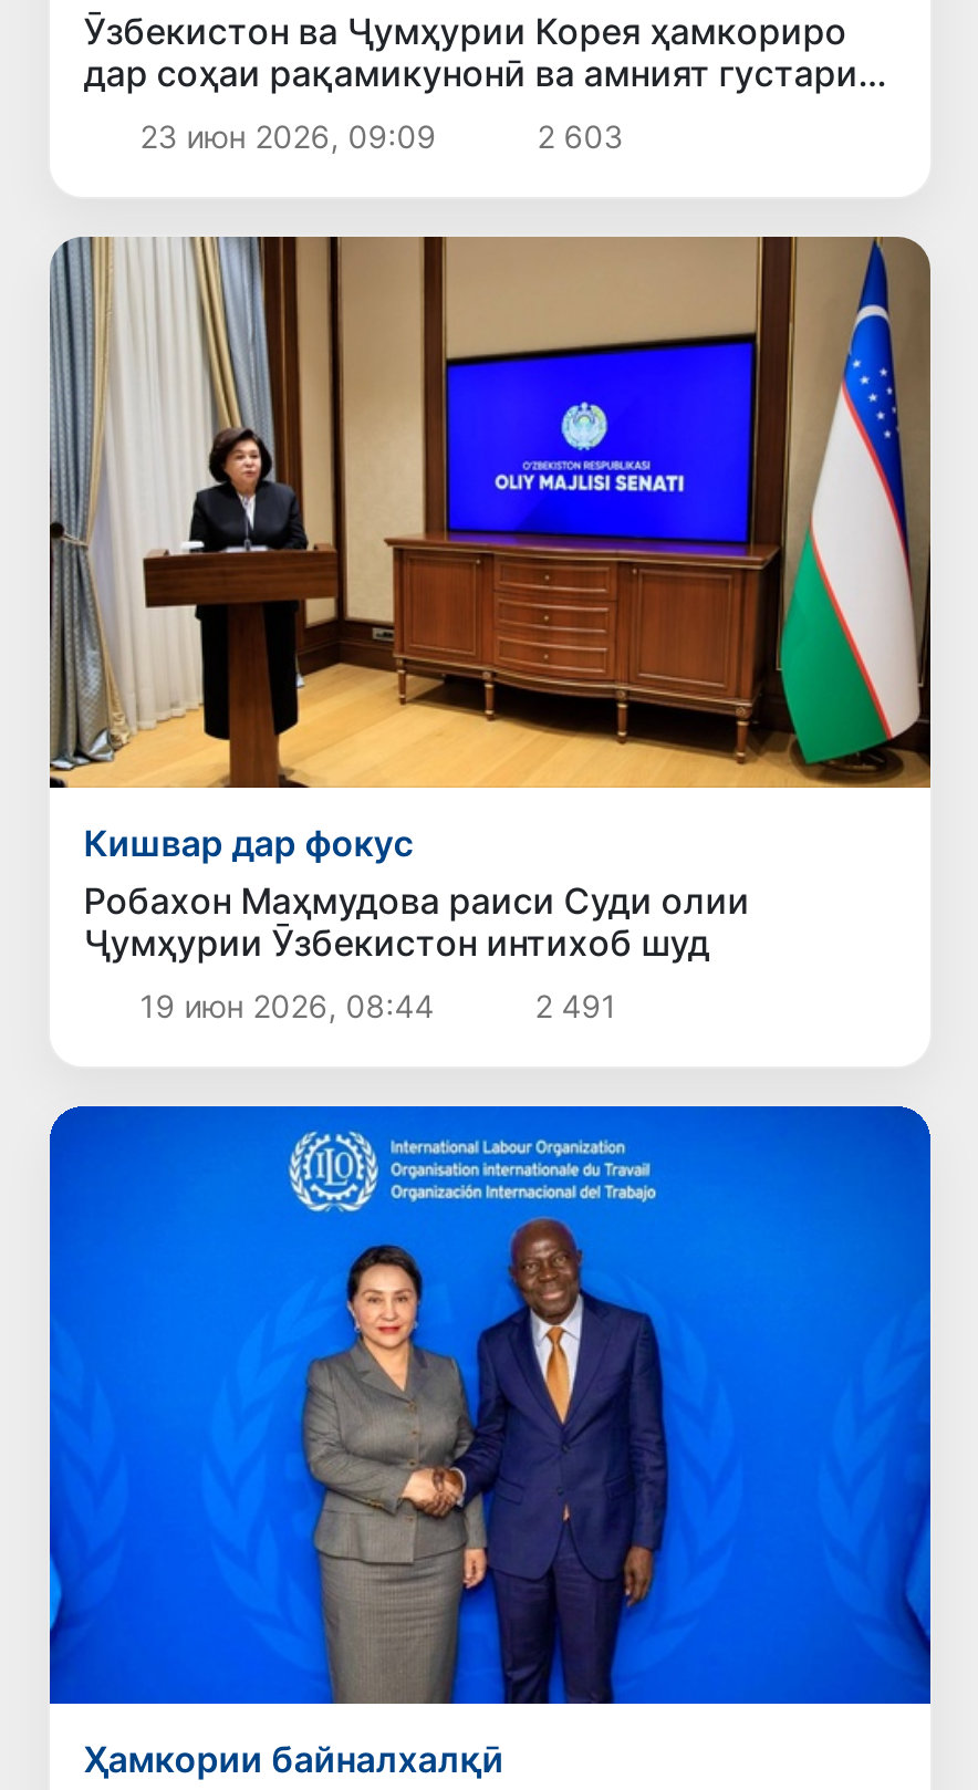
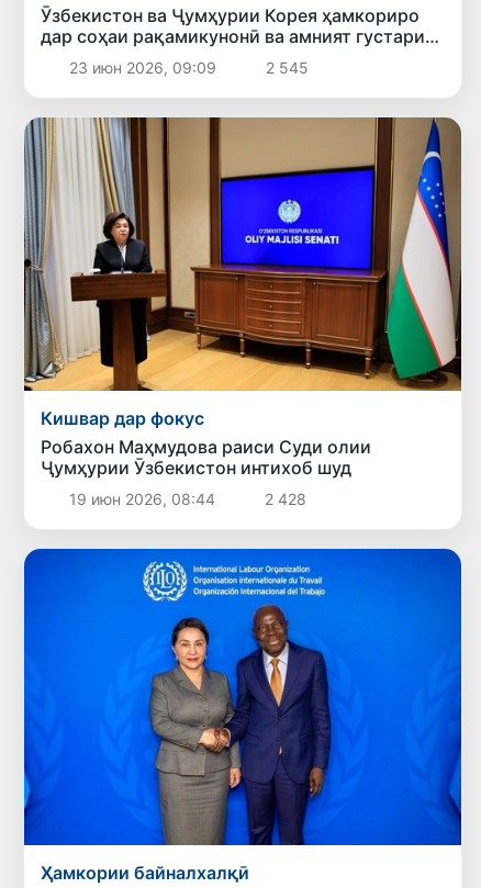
- 2 603
+ 2 545

- 2 491
+ 2 428
